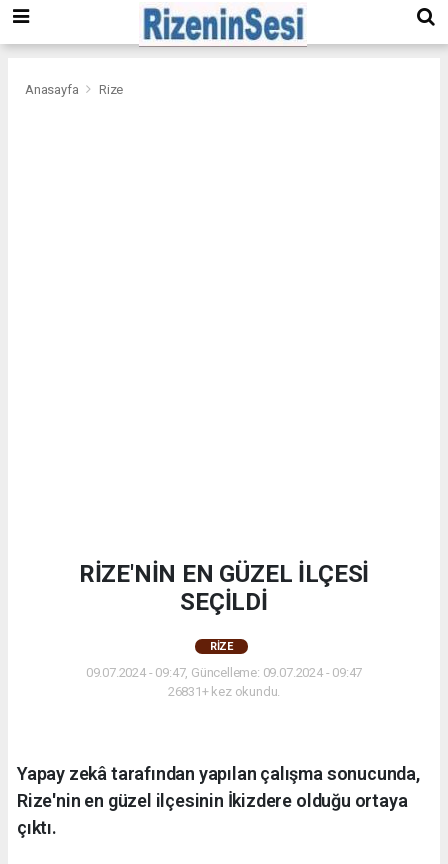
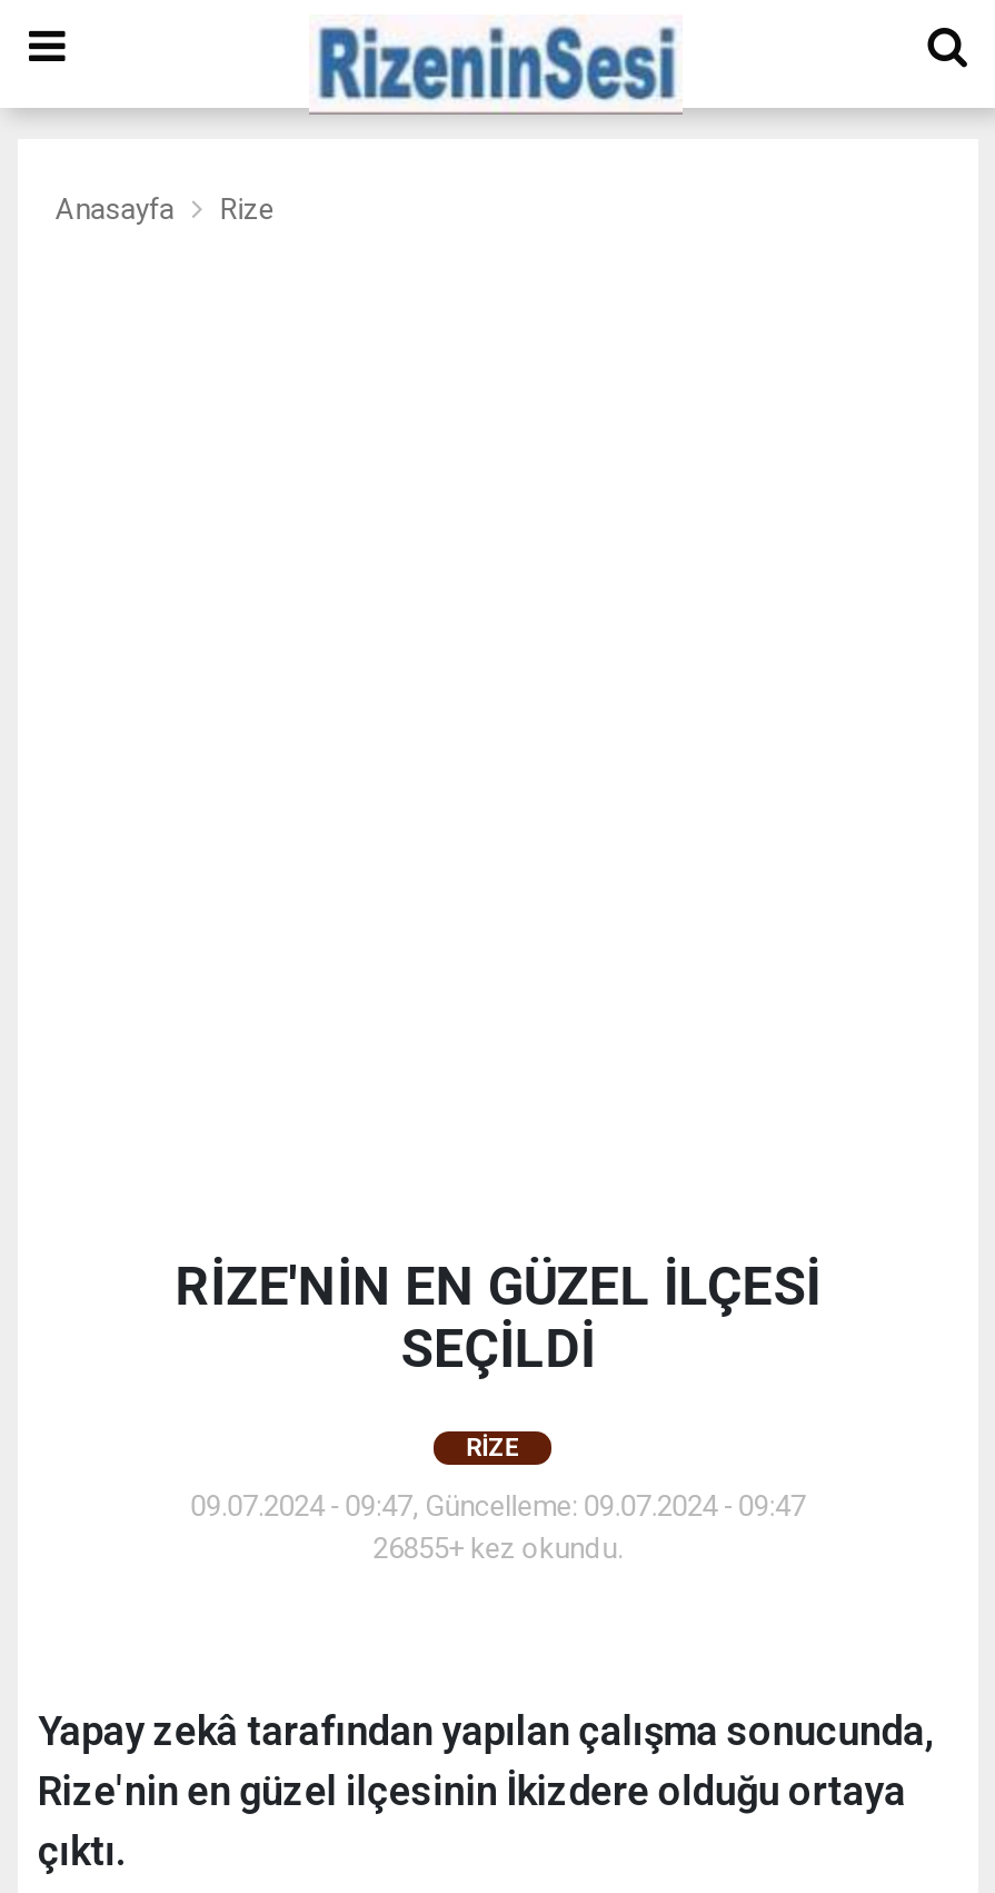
- 26831+ kez okundu.
+ 26855+ kez okundu.
